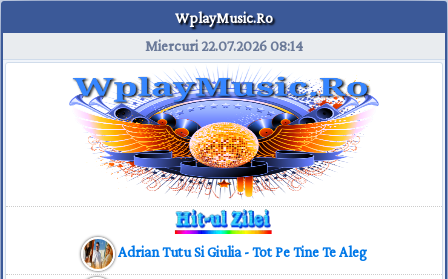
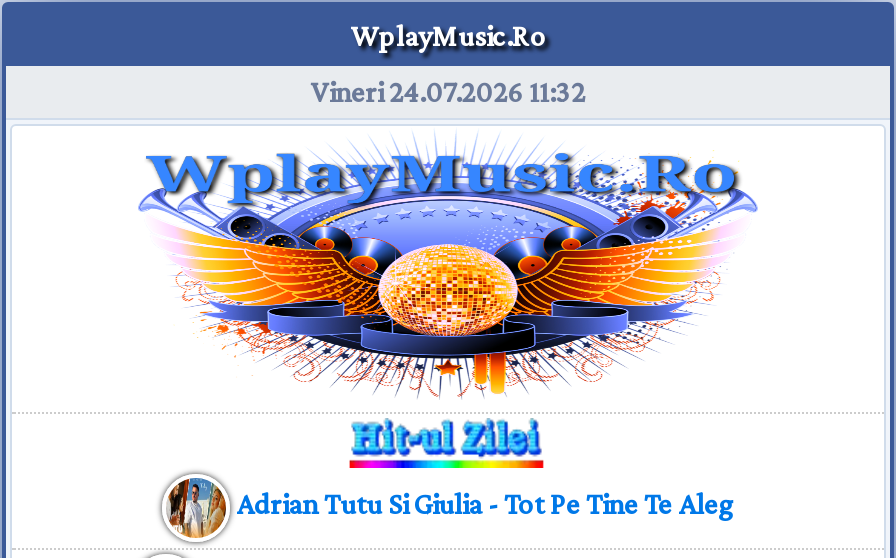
- Miercuri 22.07.2026 08:14
+ Vineri 24.07.2026 11:32
